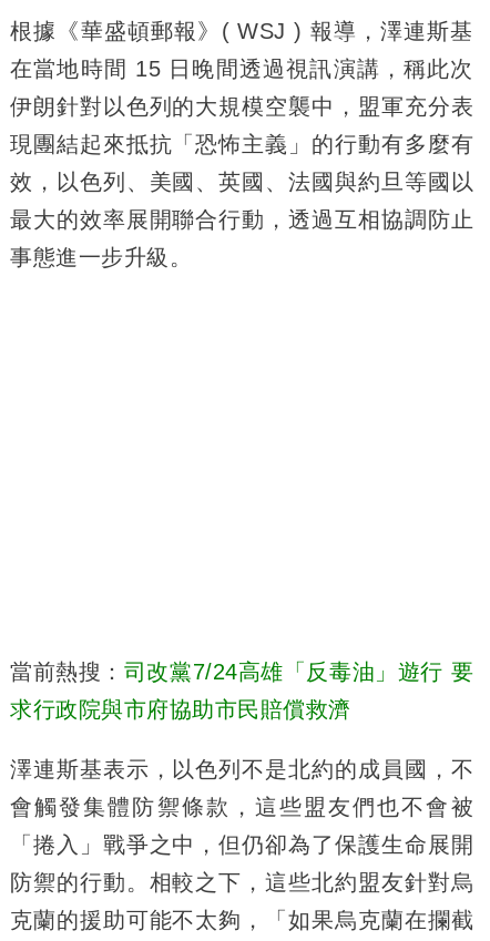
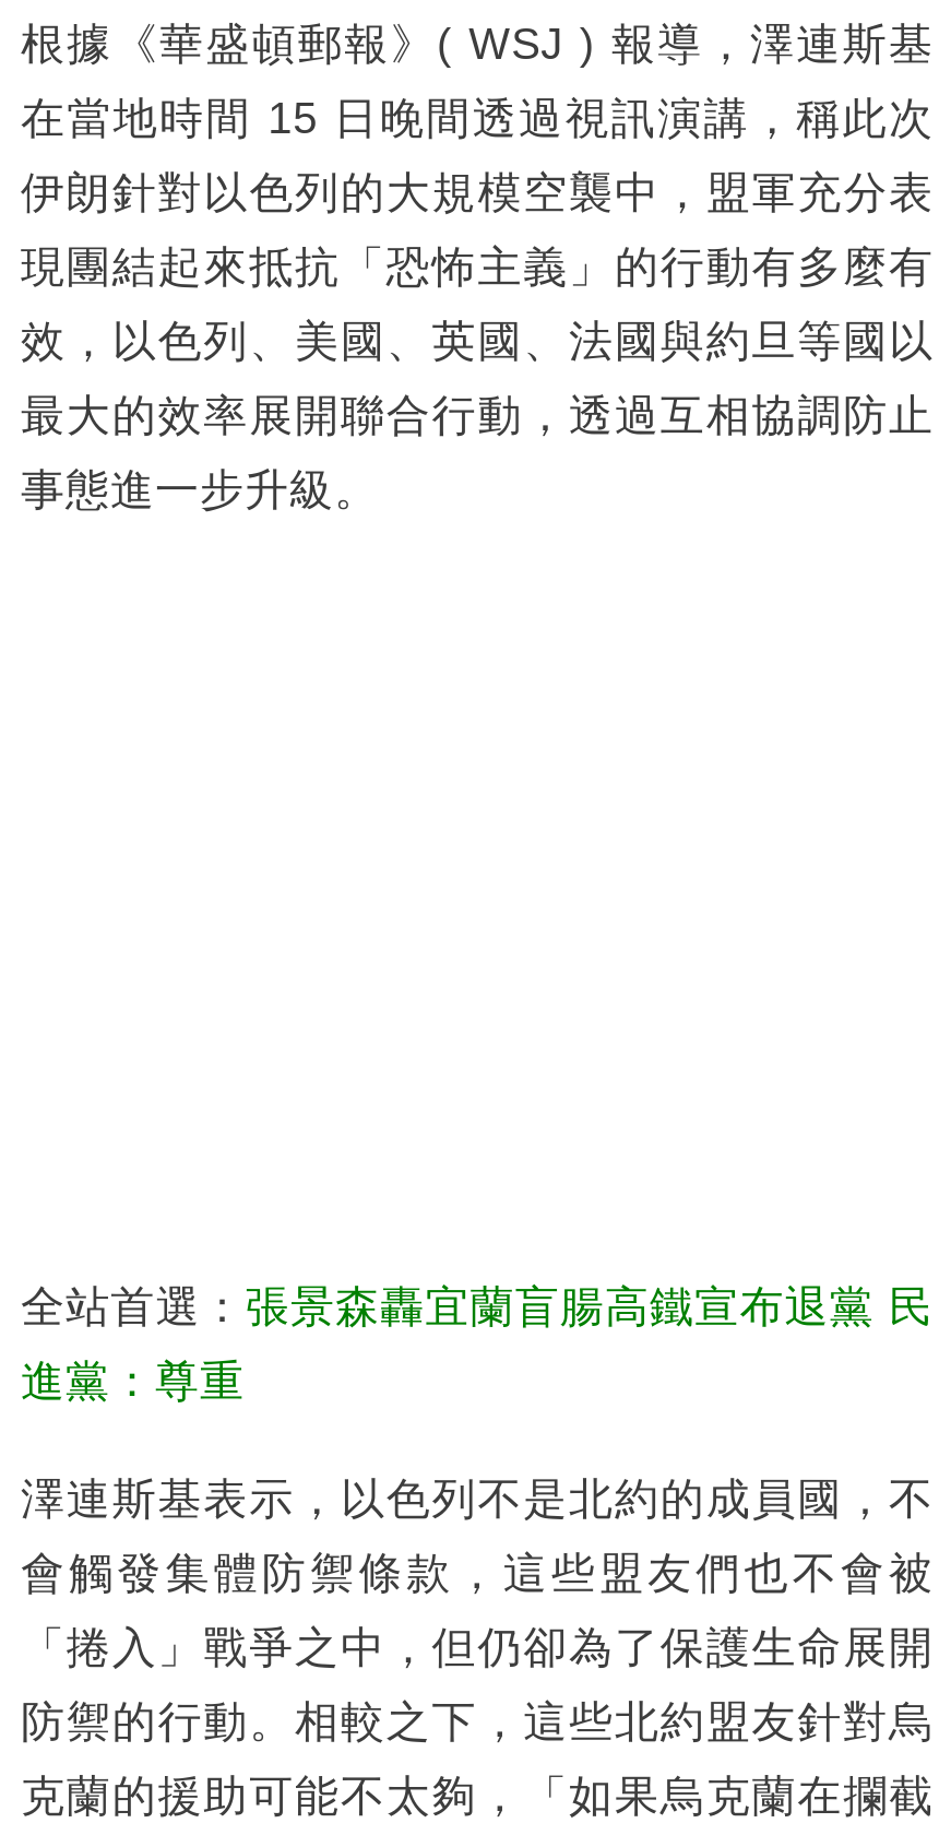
- 當前熱搜：司改黨7/24高雄「反毒油」遊行 要
+ 全站首選：張景森轟宜蘭盲腸高鐵宣布退黨 民

- 求行政院與市府協助市民賠償救濟
+ 進黨：尊重
